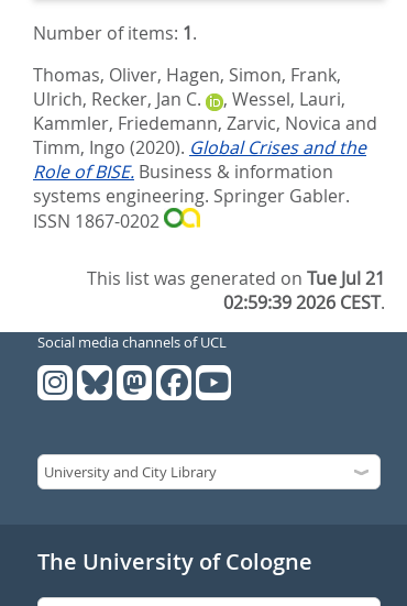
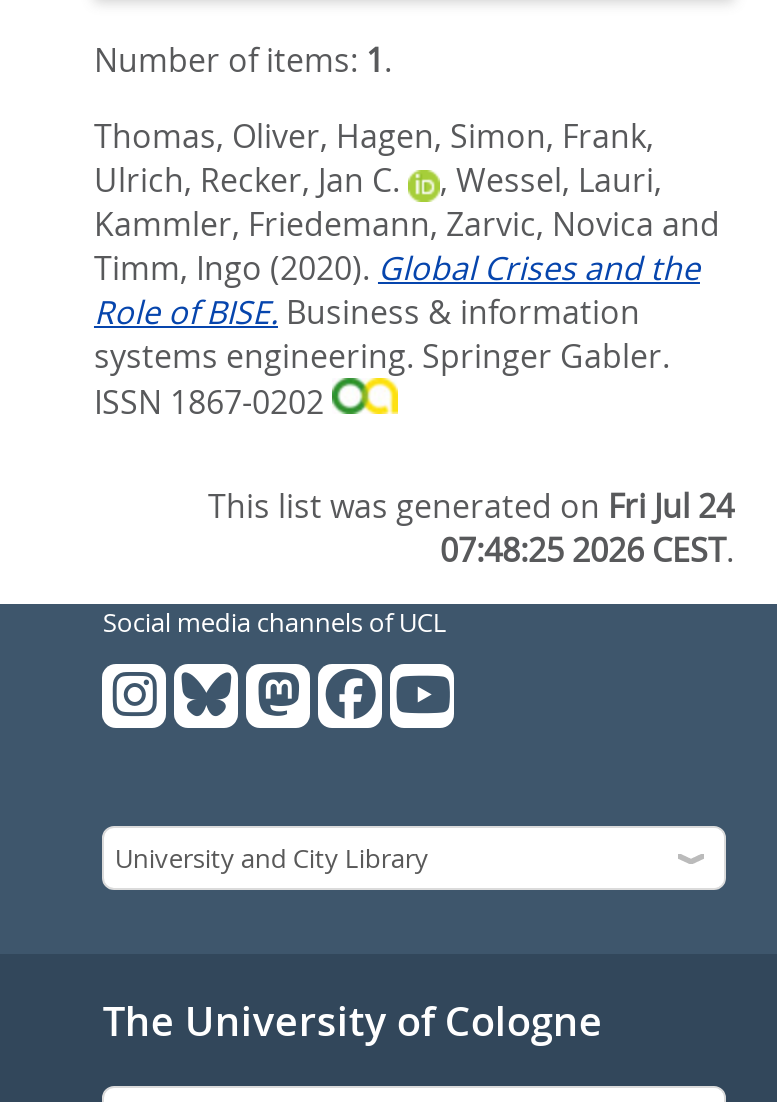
- This list was generated on Tue Jul 21
+ This list was generated on Fri Jul 24

- 02:59:39 2026 CEST.
+ 07:48:25 2026 CEST.
